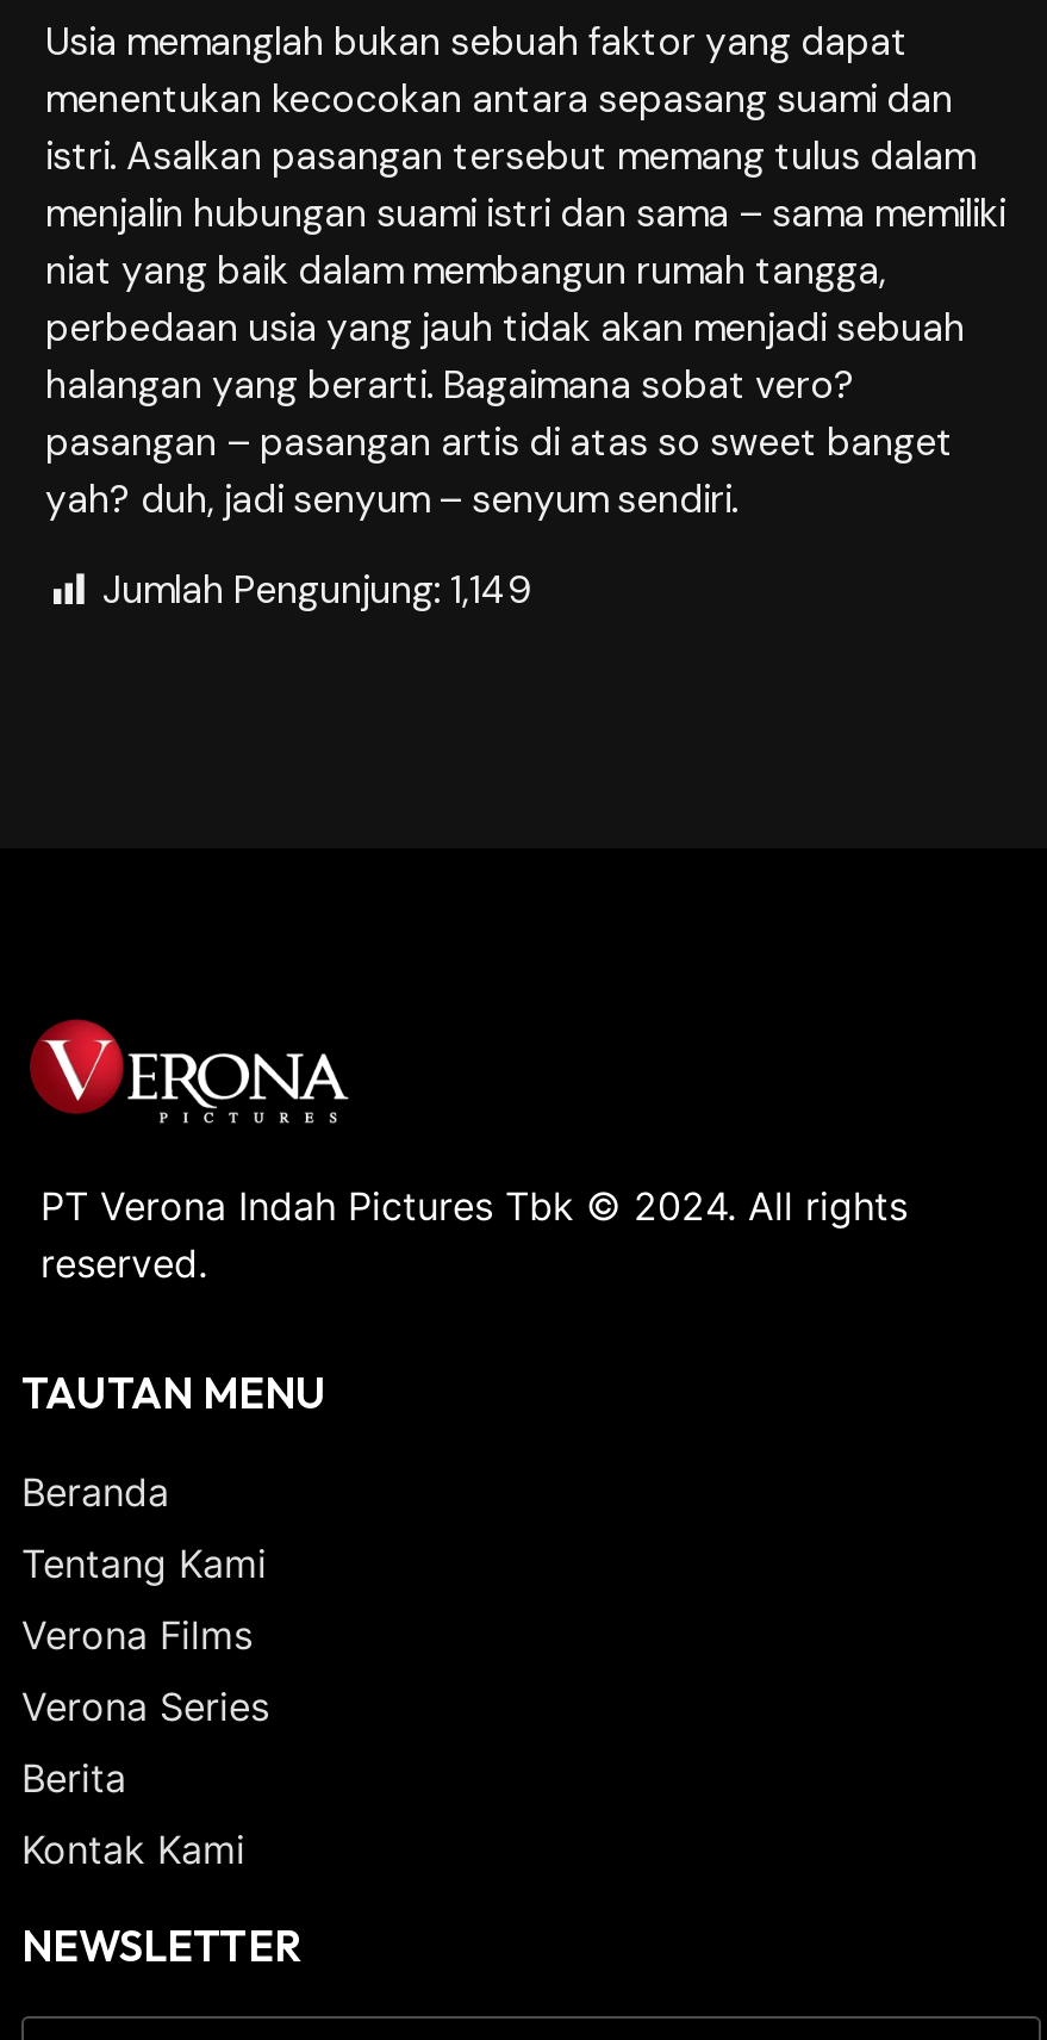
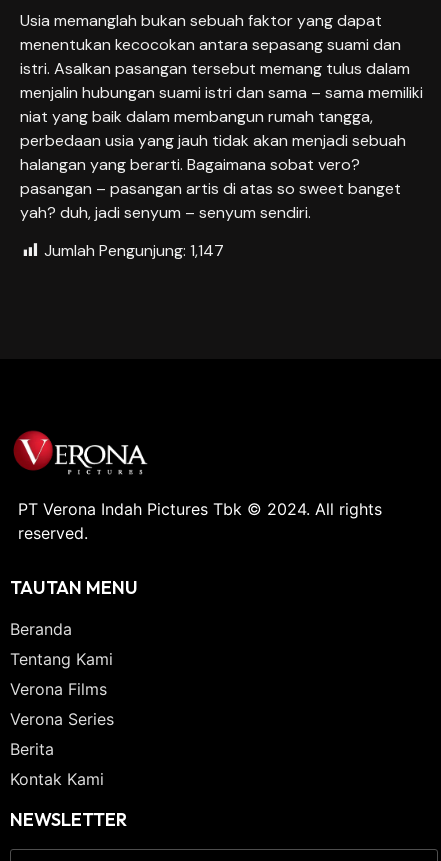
- Jumlah Pengunjung: 1,149
+ Jumlah Pengunjung: 1,147
